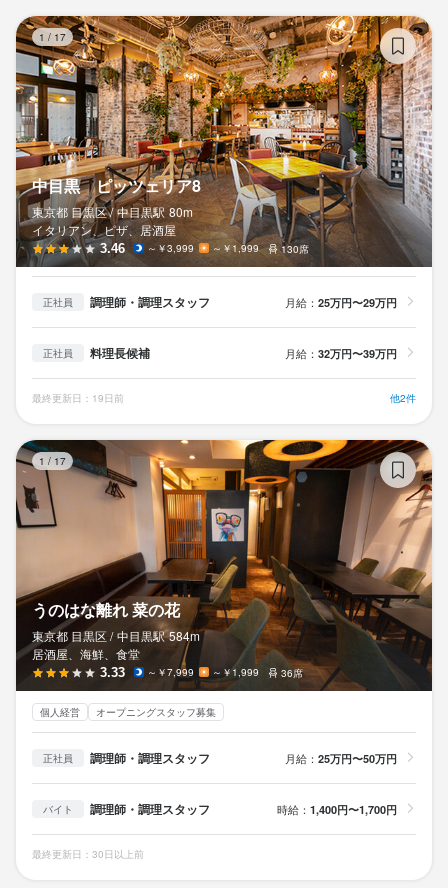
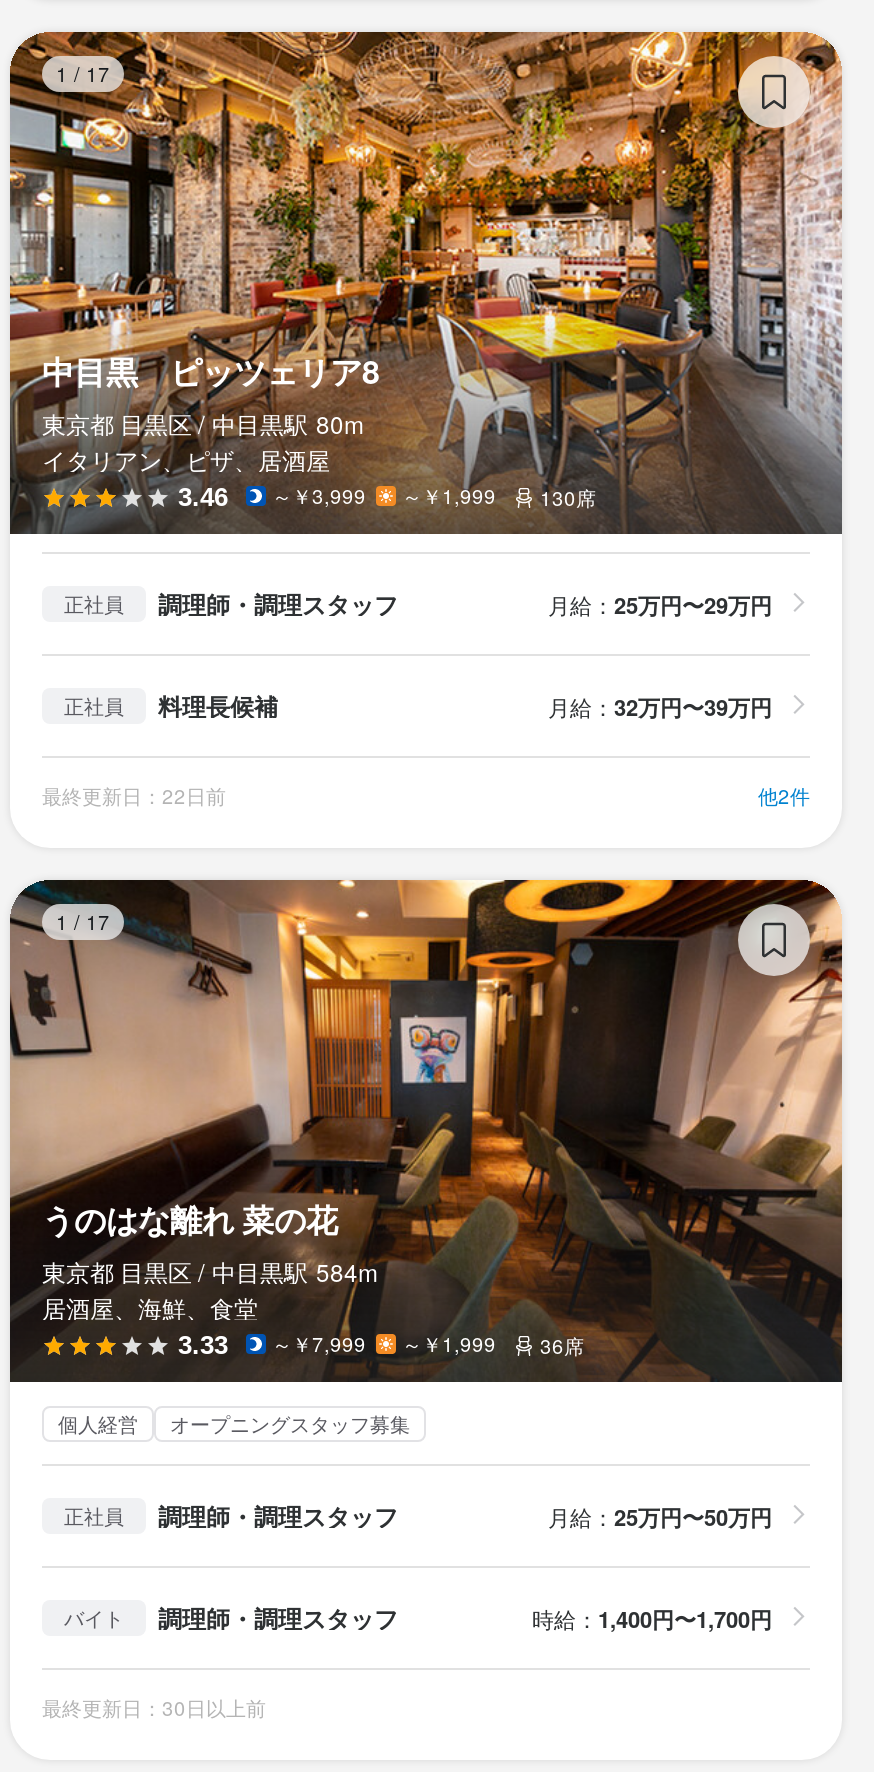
- 最終更新日：19日前
+ 最終更新日：22日前
